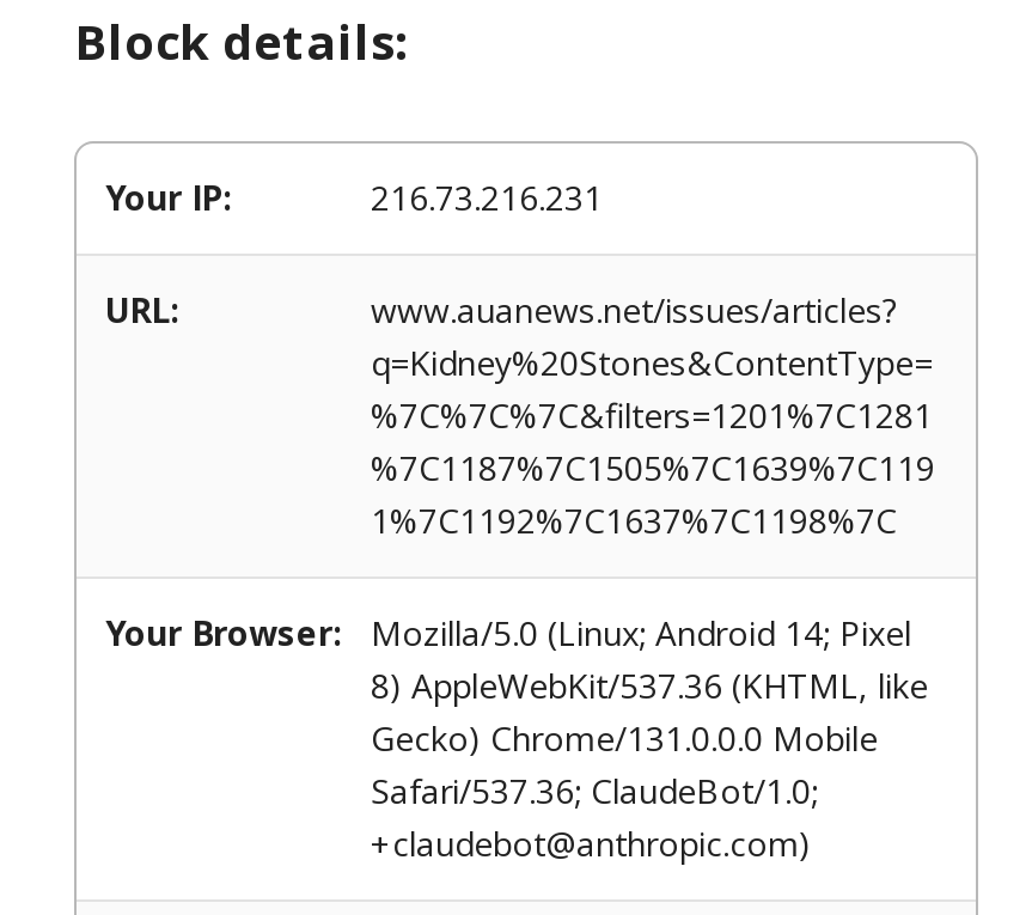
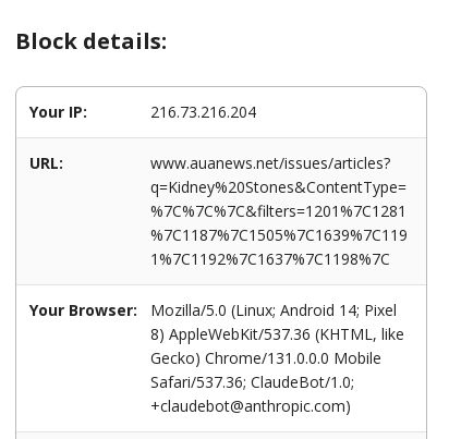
- 216.73.216.231
+ 216.73.216.204
